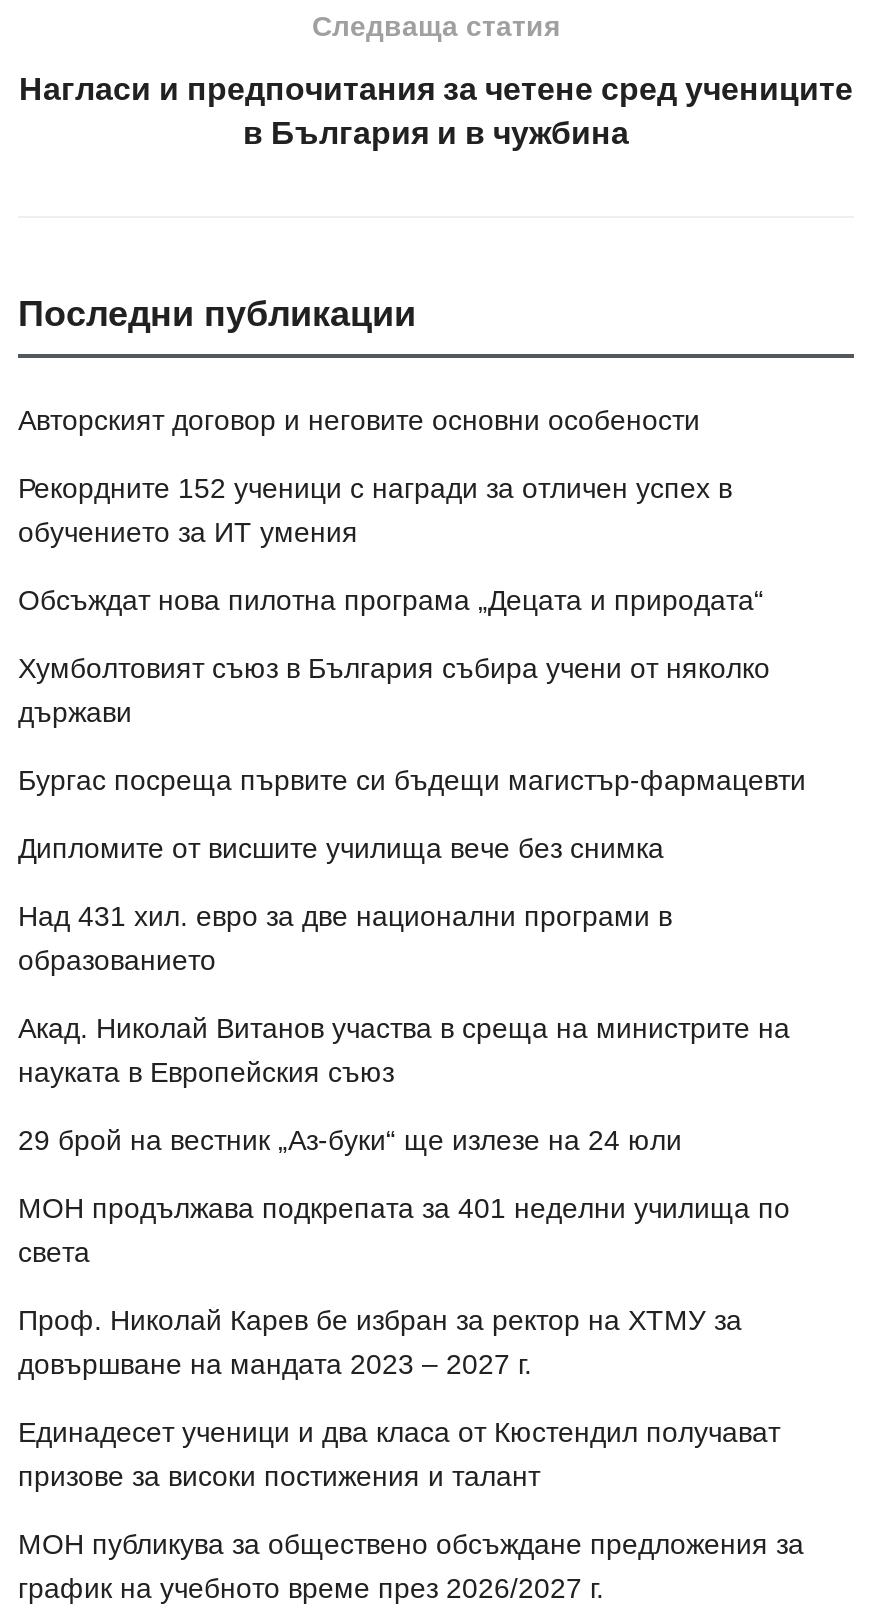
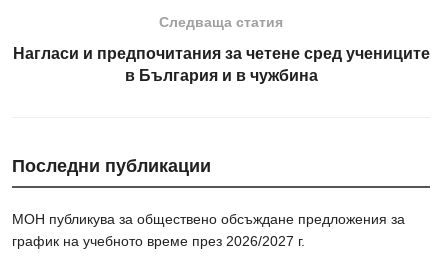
- Авторският договор и неговите основни особености
- Рекордните 152 ученици с награди за отличен успех в
- обучението за ИТ умения
- Обсъждат нова пилотна програма „Децата и природата“
- Хумболтовият съюз в България събира учени от няколко
- държави
- Бургас посреща първите си бъдещи магистър-фармацевти
- Дипломите от висшите училища вече без снимка
- Над 431 хил. евро за две национални програми в
- образованието
- Акад. Николай Витанов участва в среща на министрите на
- науката в Европейския съюз
- 29 брой на вестник „Аз-буки“ ще излезе на 24 юли
- МОН продължава подкрепата за 401 неделни училища по
- света
- Проф. Николай Карев бе избран за ректор на ХТМУ за
- довършване на мандата 2023 – 2027 г.
- Единадесет ученици и два класа от Кюстендил получават
- призове за високи постижения и талант
